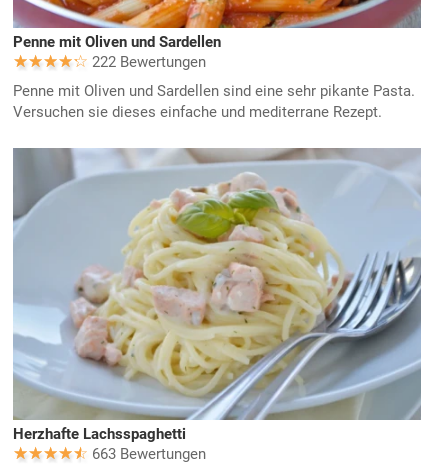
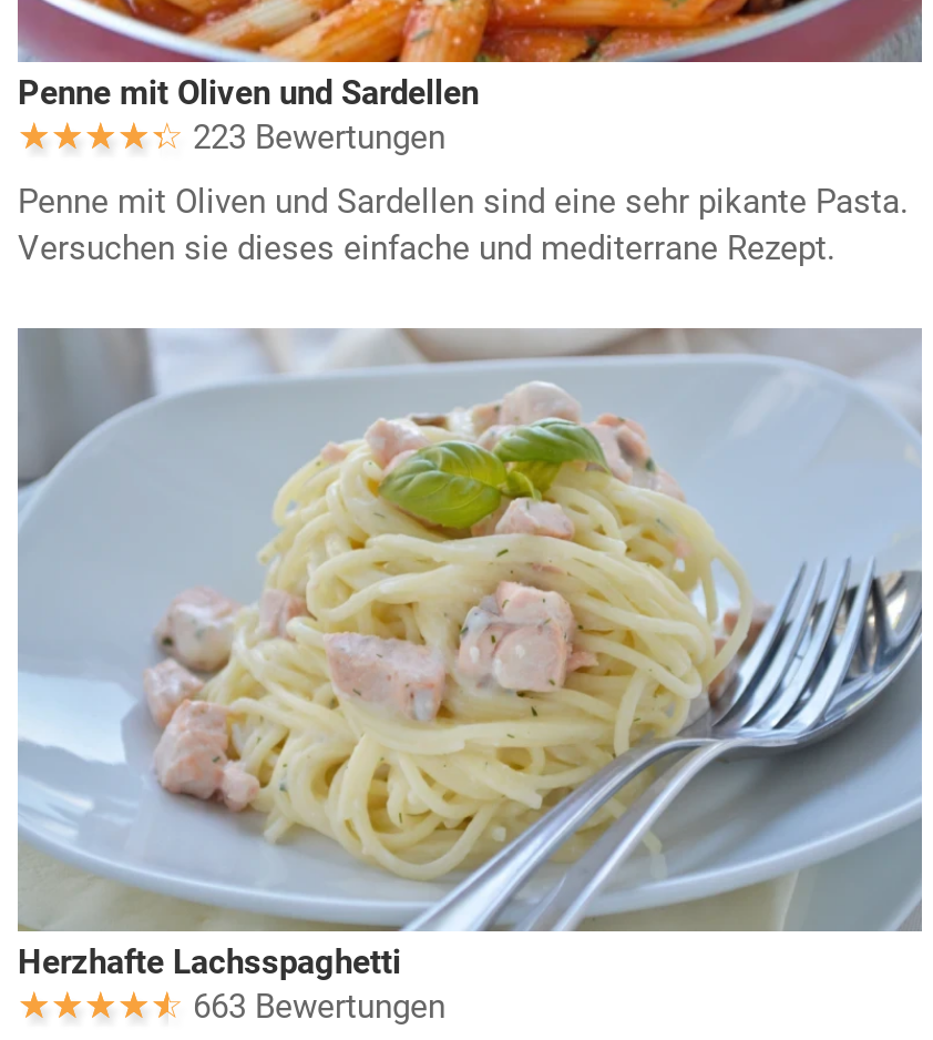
- 222 Bewertungen
+ 223 Bewertungen
